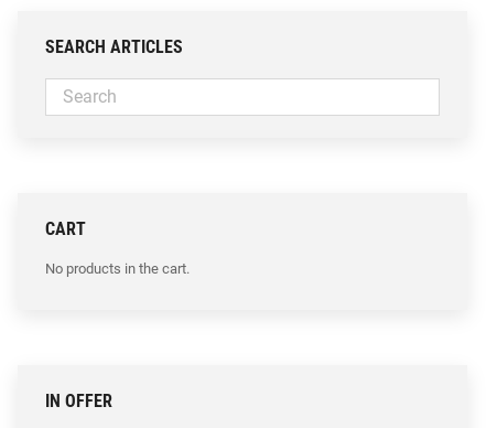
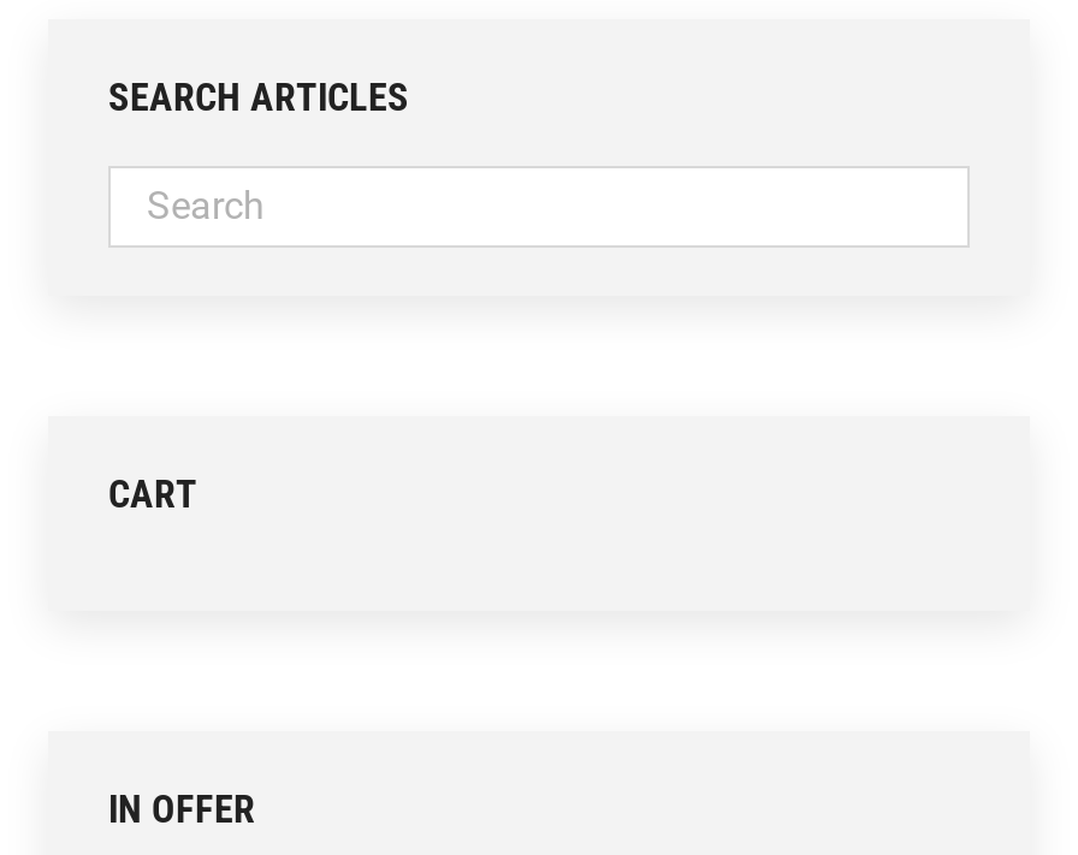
- No products in the cart.
